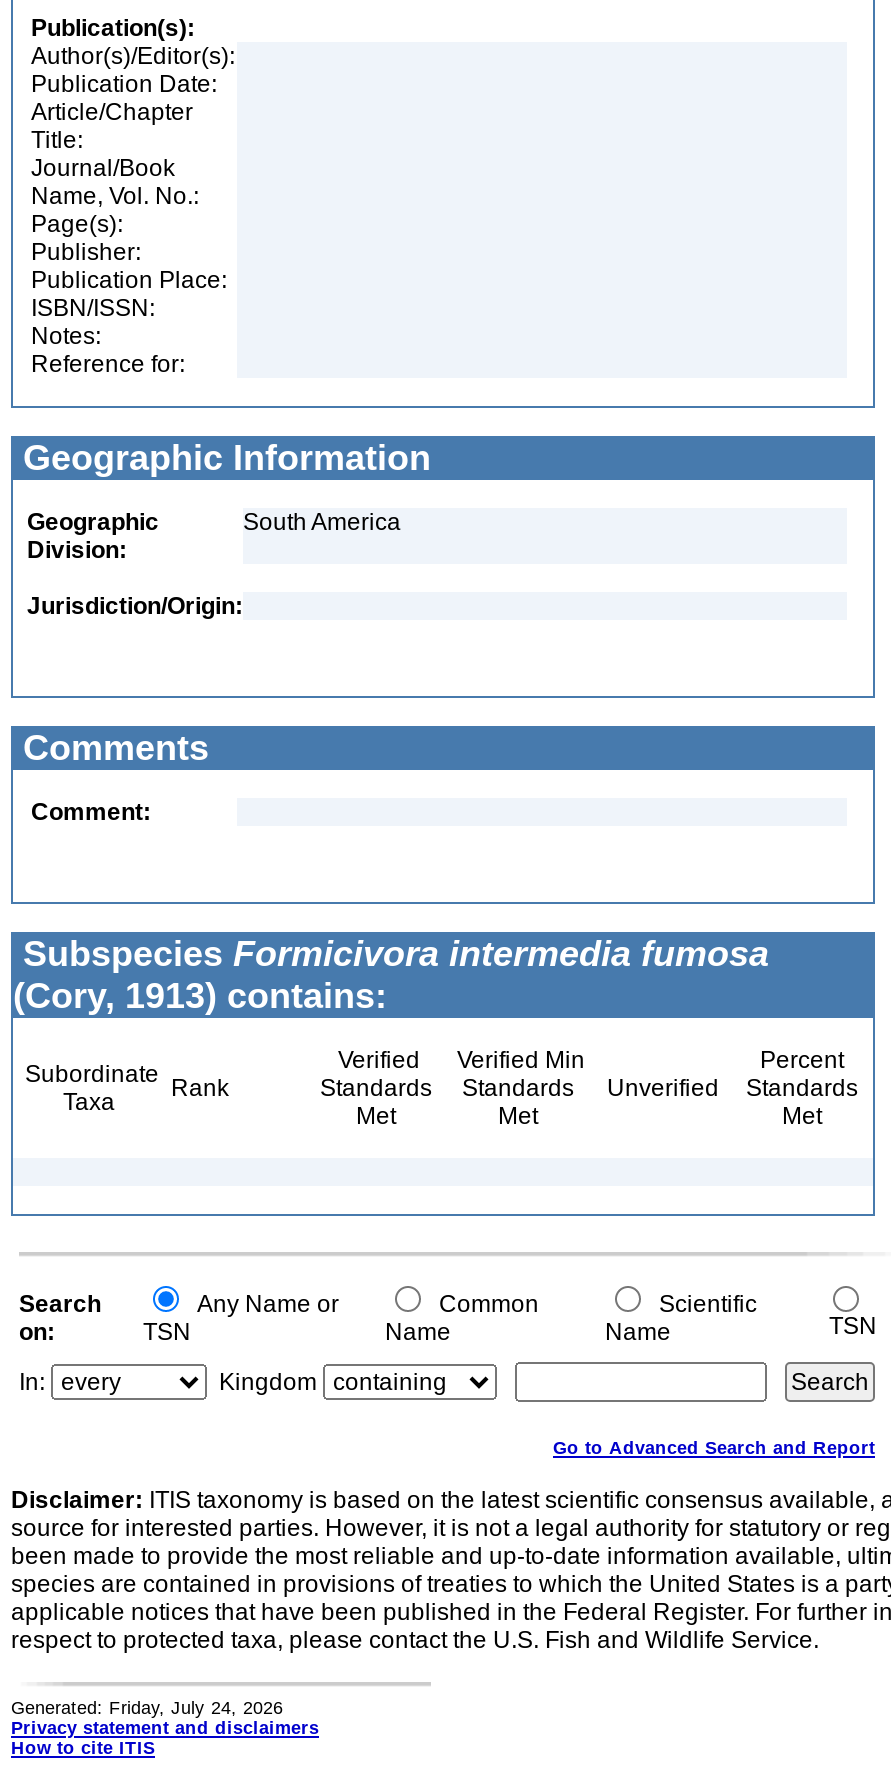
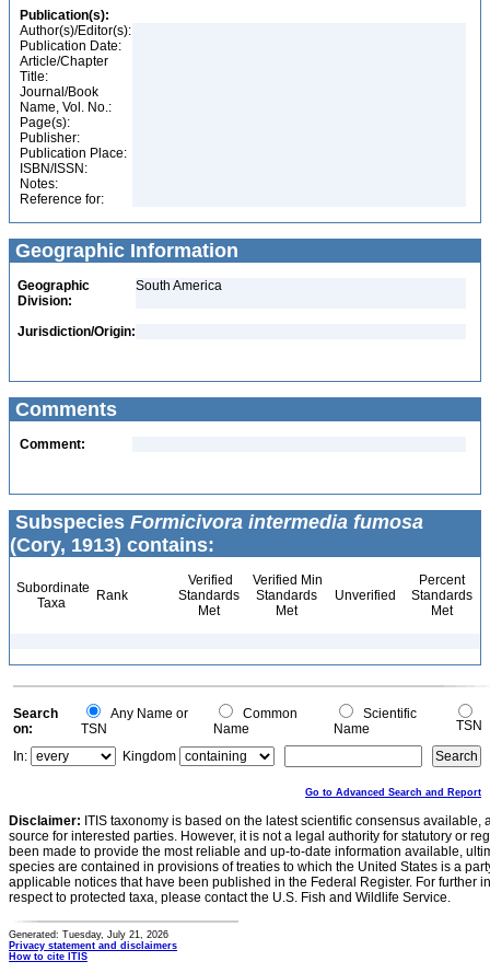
- Generated: Friday, July 24, 2026
+ Generated: Tuesday, July 21, 2026
